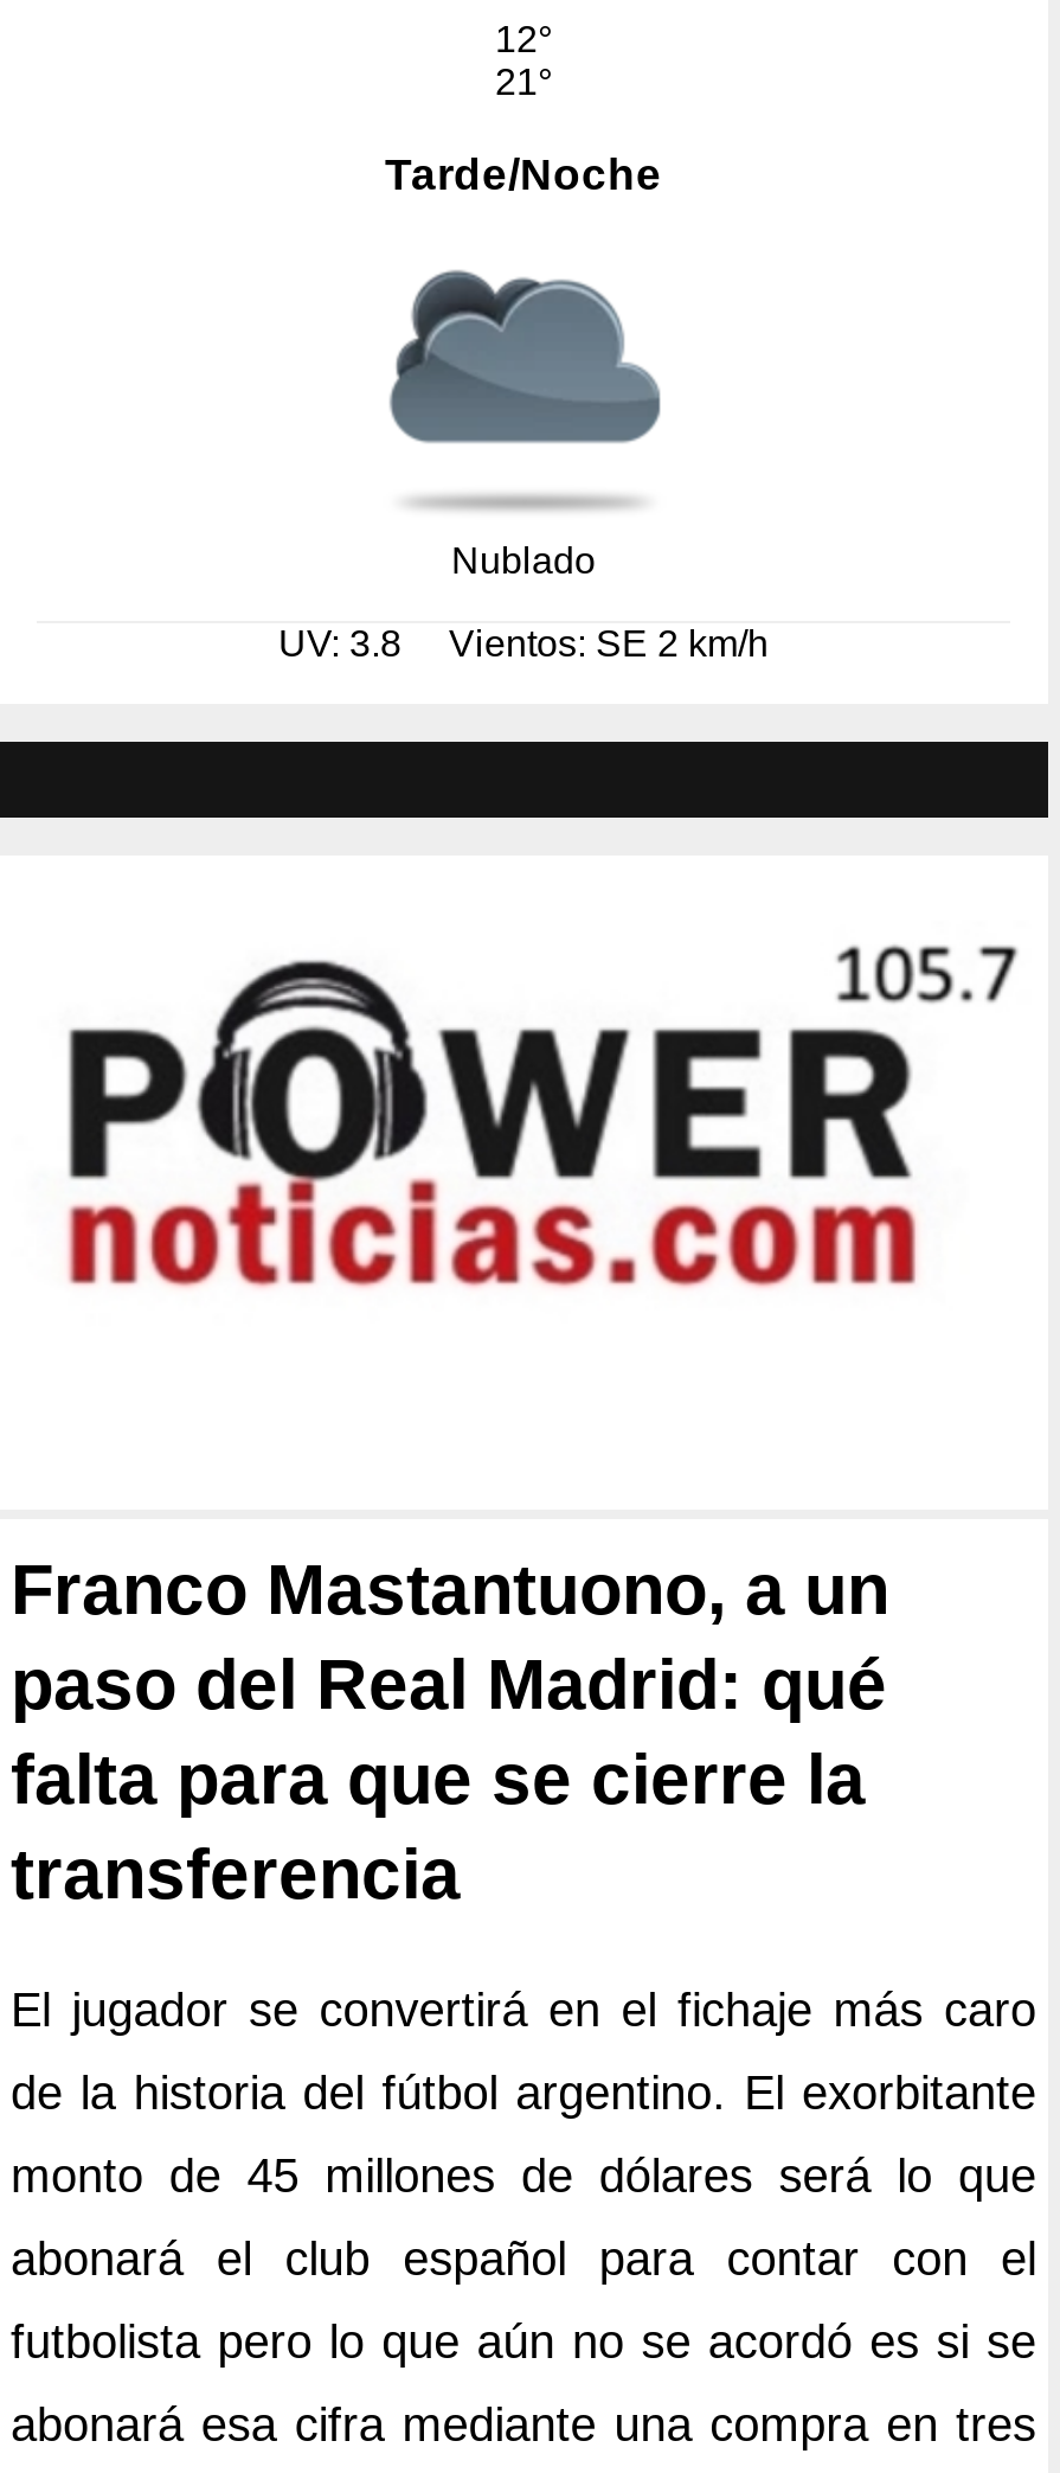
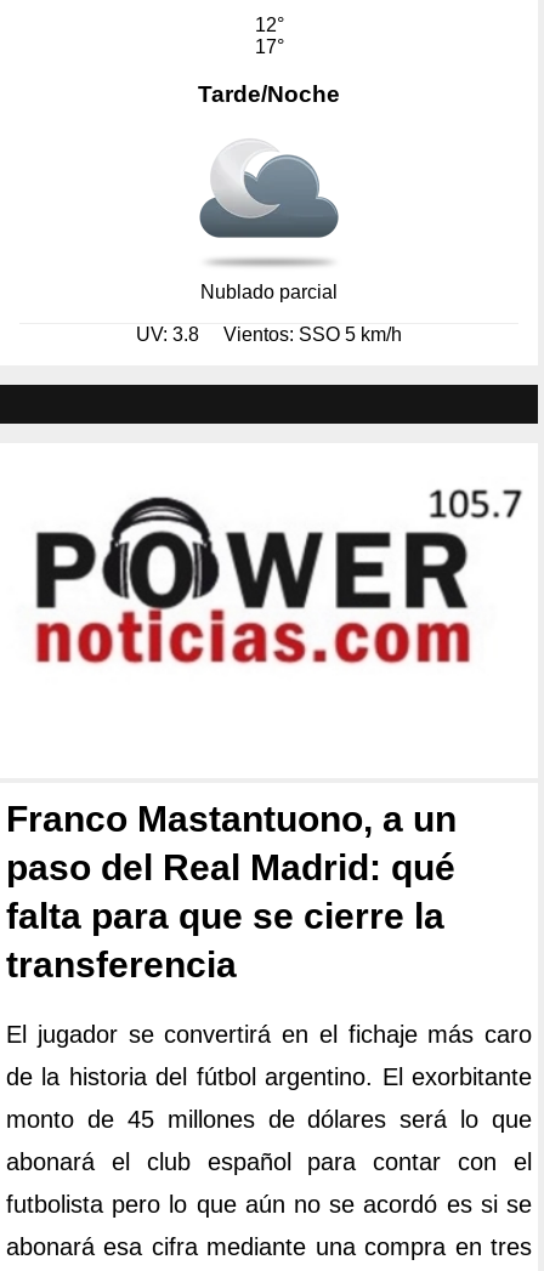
- 21°
+ 17°

- [image]
- Nublado
+ [image]
+ Nublado parcial

- UV: 3.8 Vientos: SE 2 km/h
+ UV: 3.8 Vientos: SSO 5 km/h
